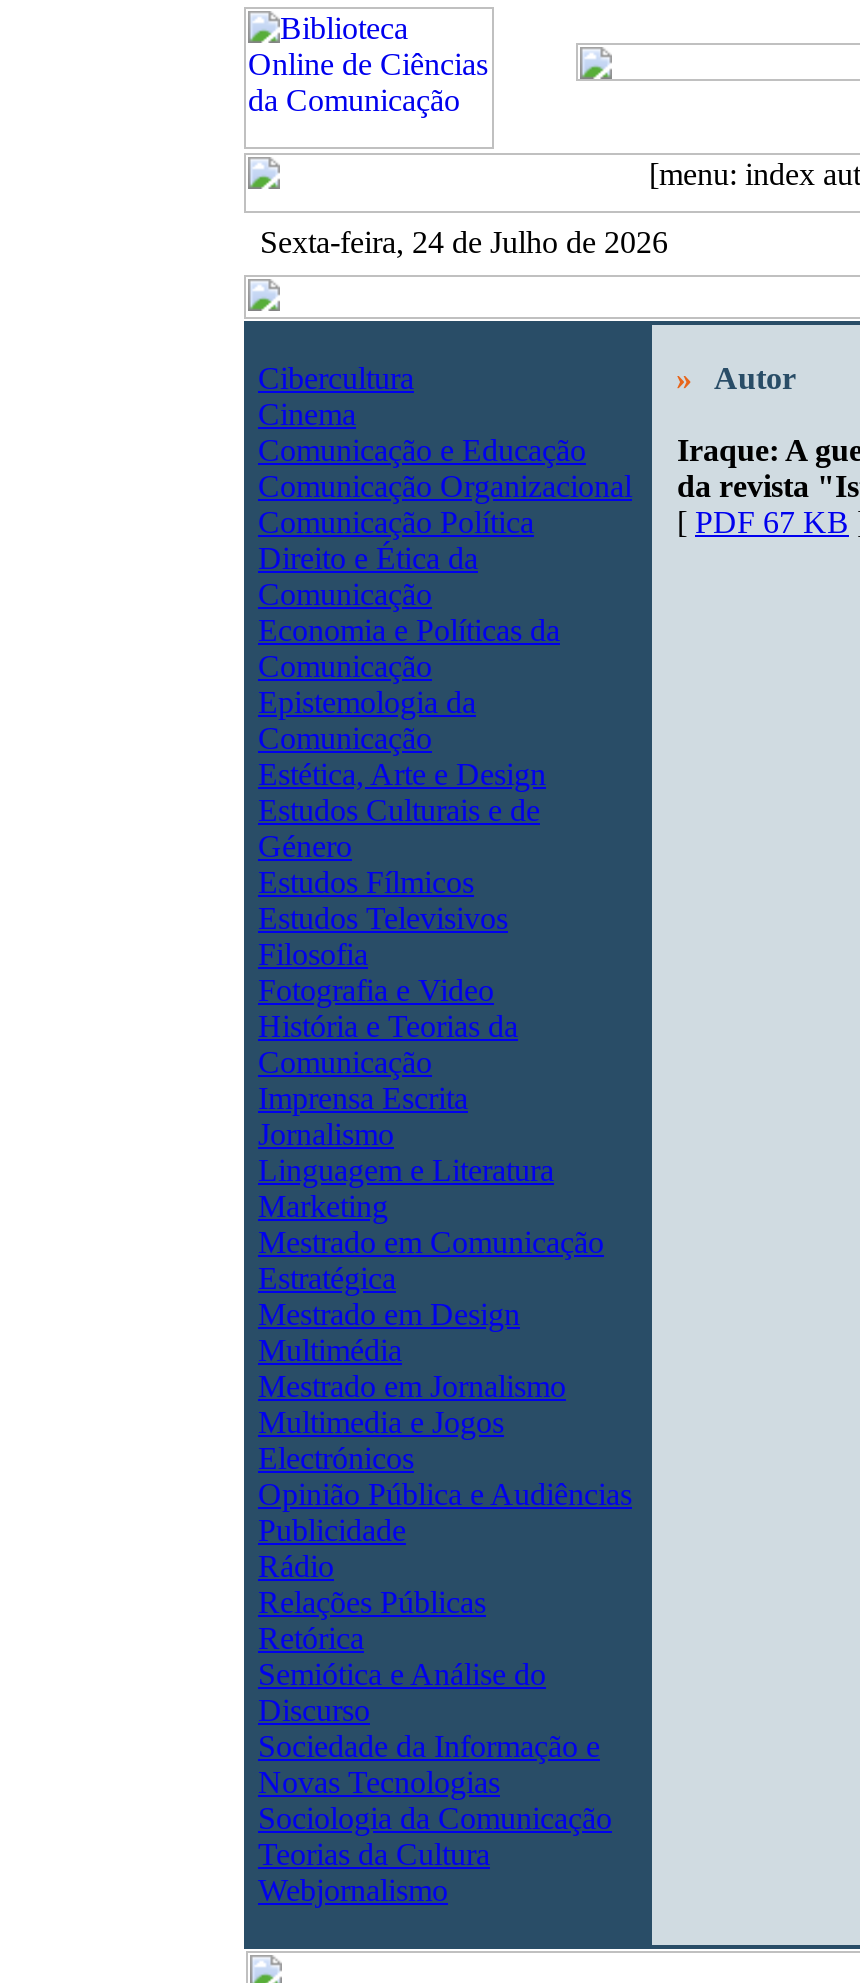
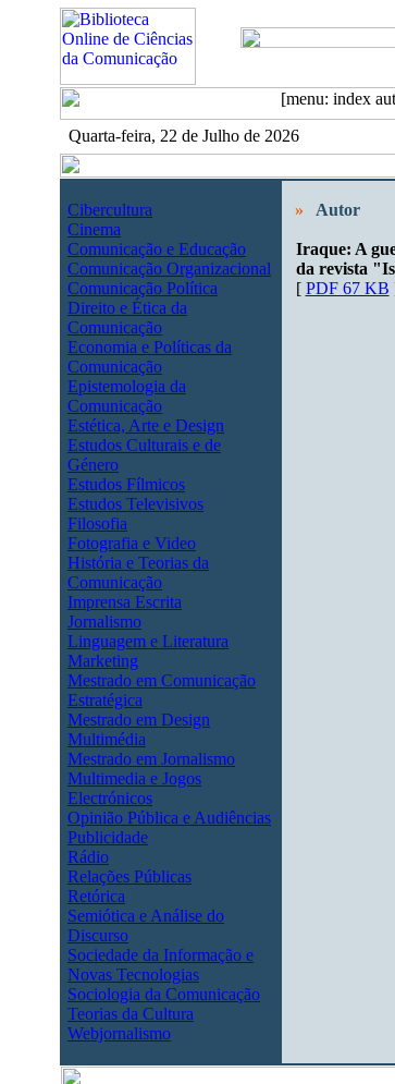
- Sexta-feira, 24 de Julho de 2026
+ Quarta-feira, 22 de Julho de 2026
